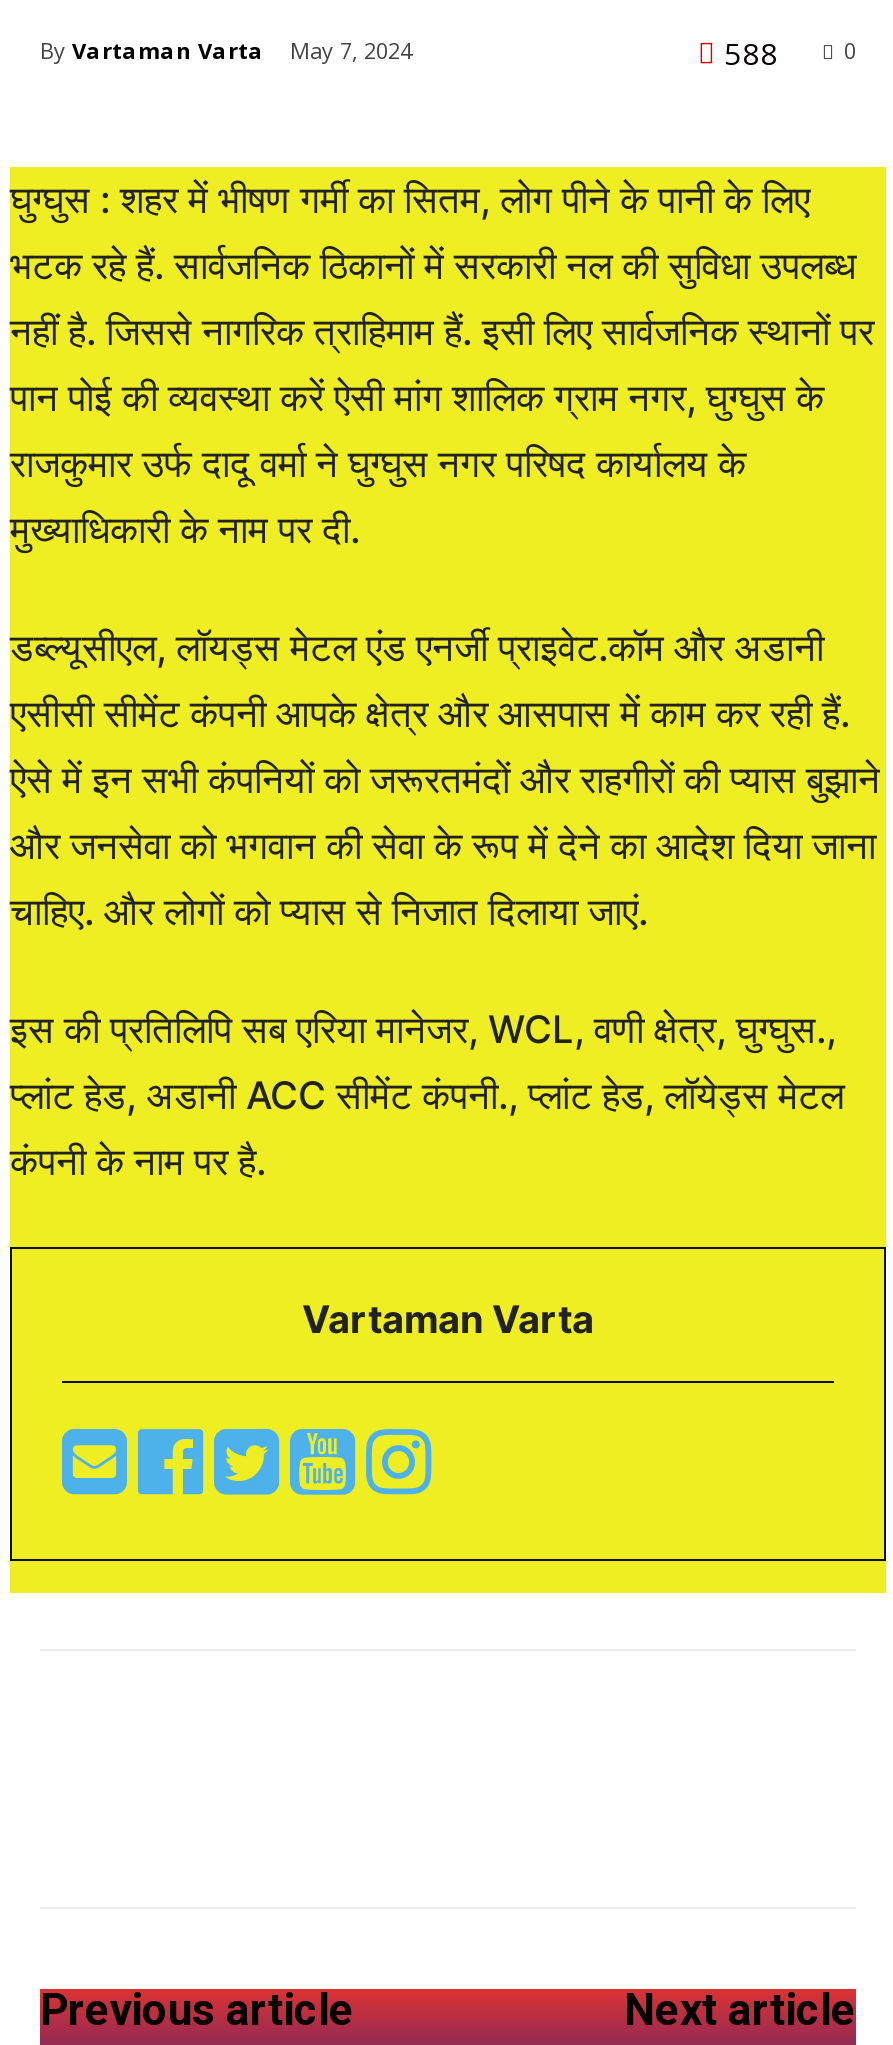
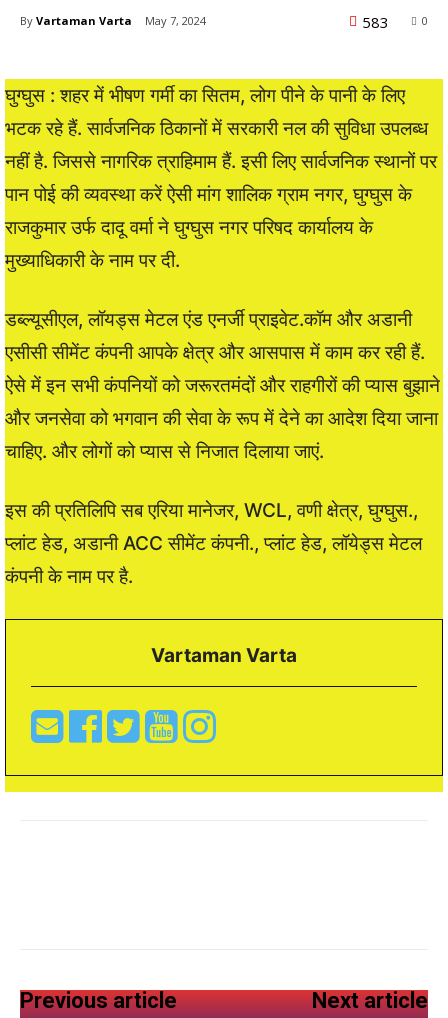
- 588
+ 583
